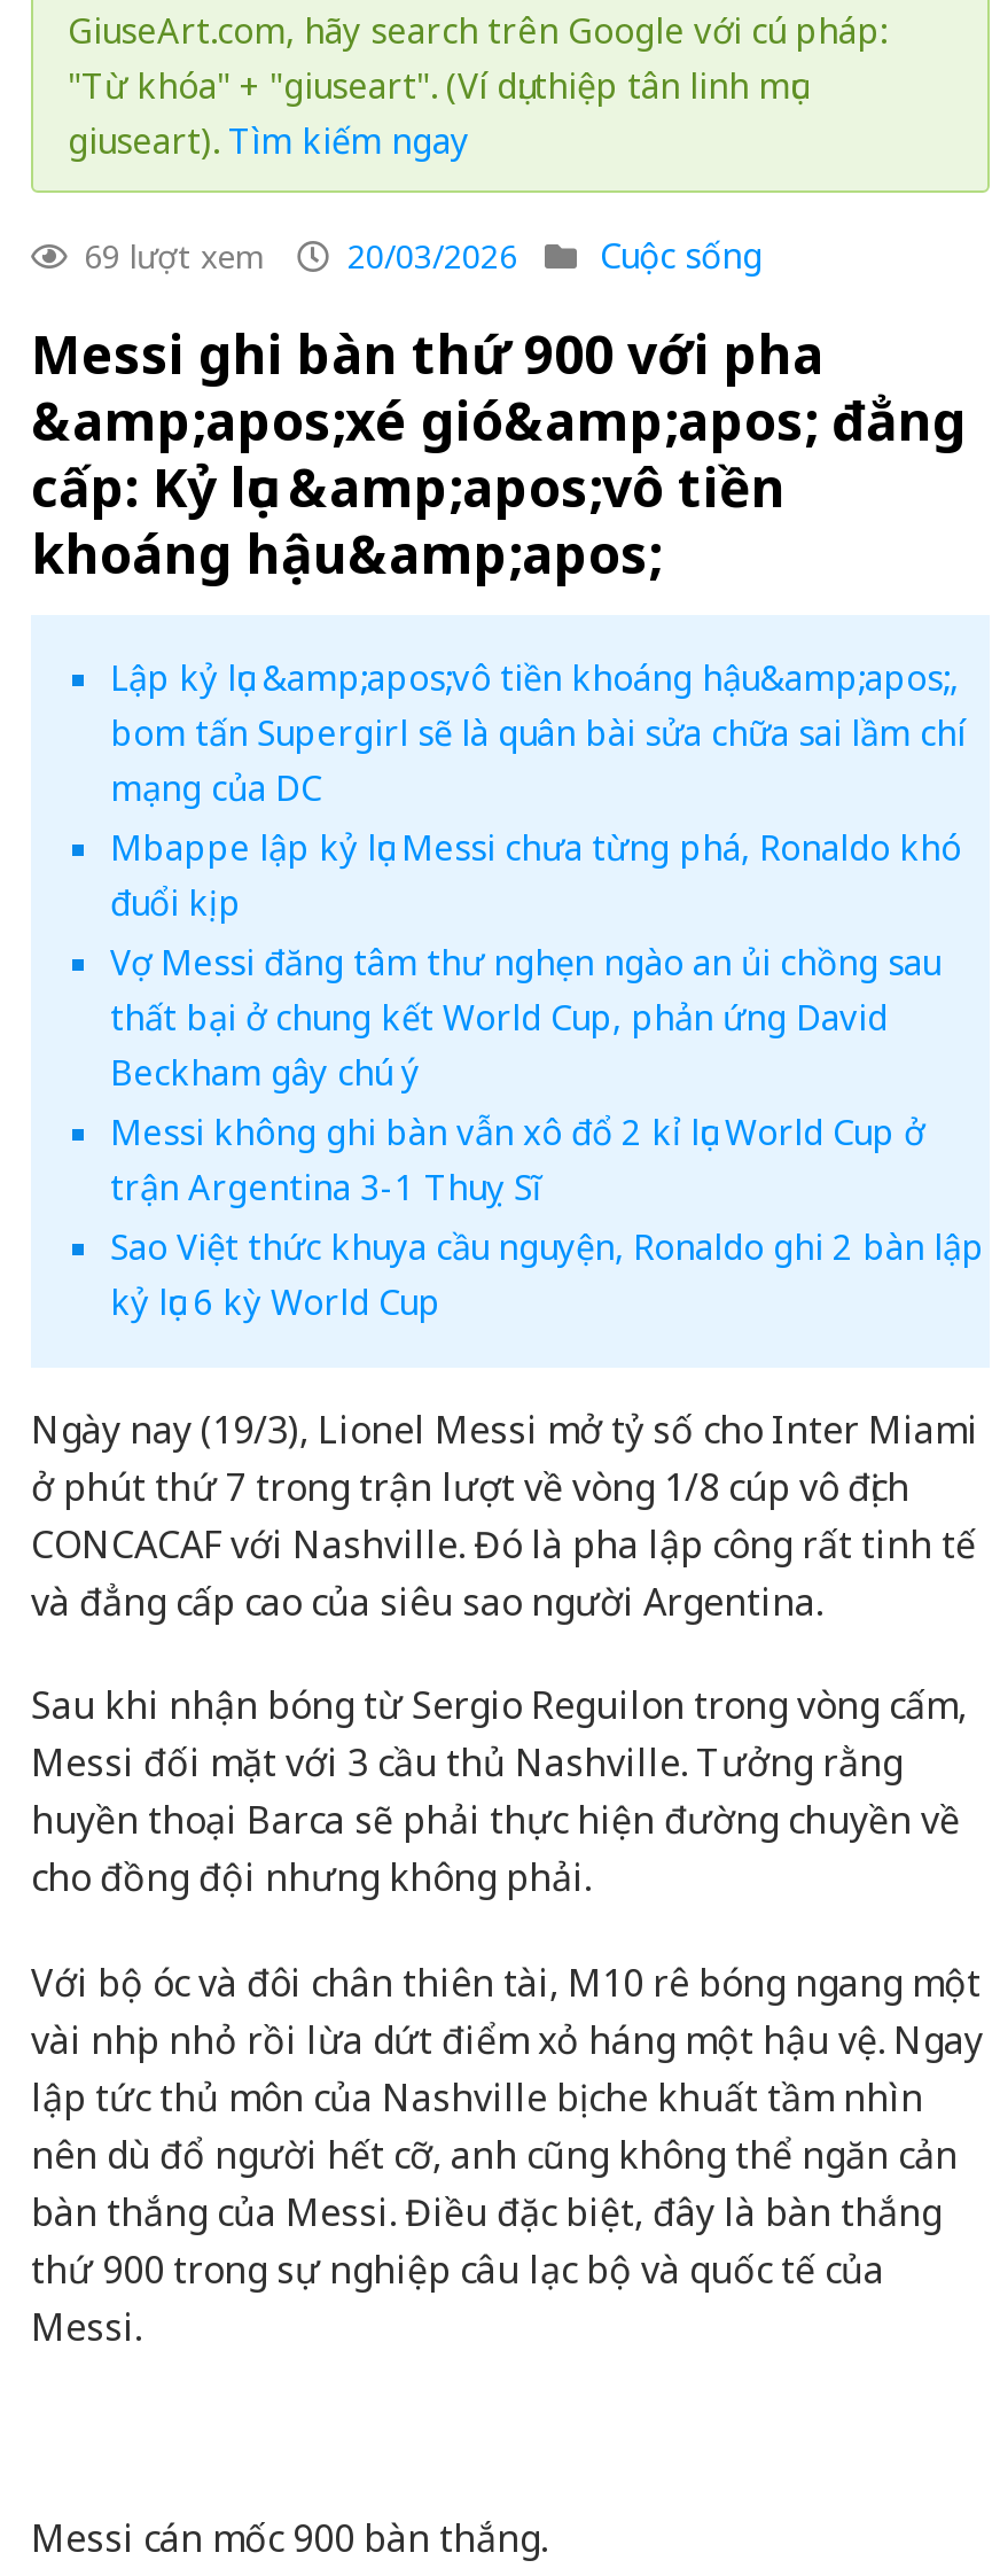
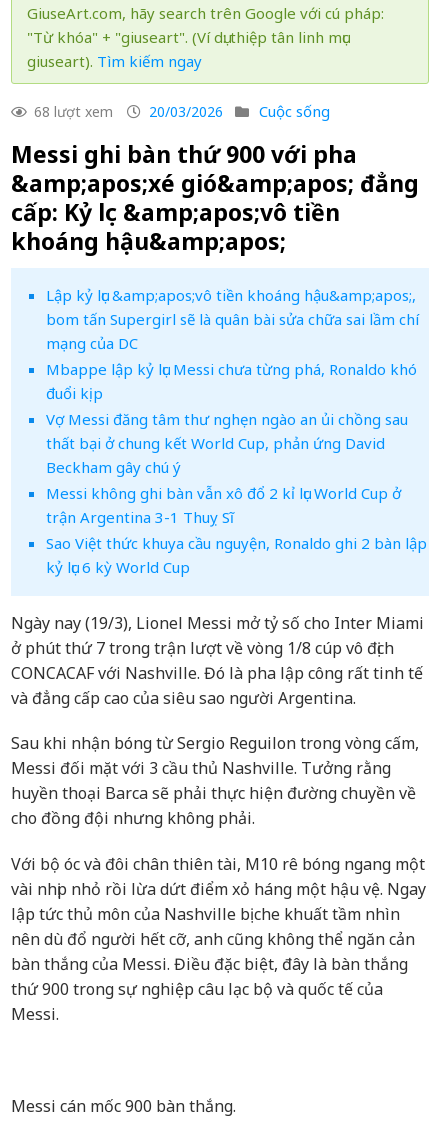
- 69 lượt xem 20/03/2026 Cuộc sống
+ 68 lượt xem 20/03/2026 Cuộc sống
